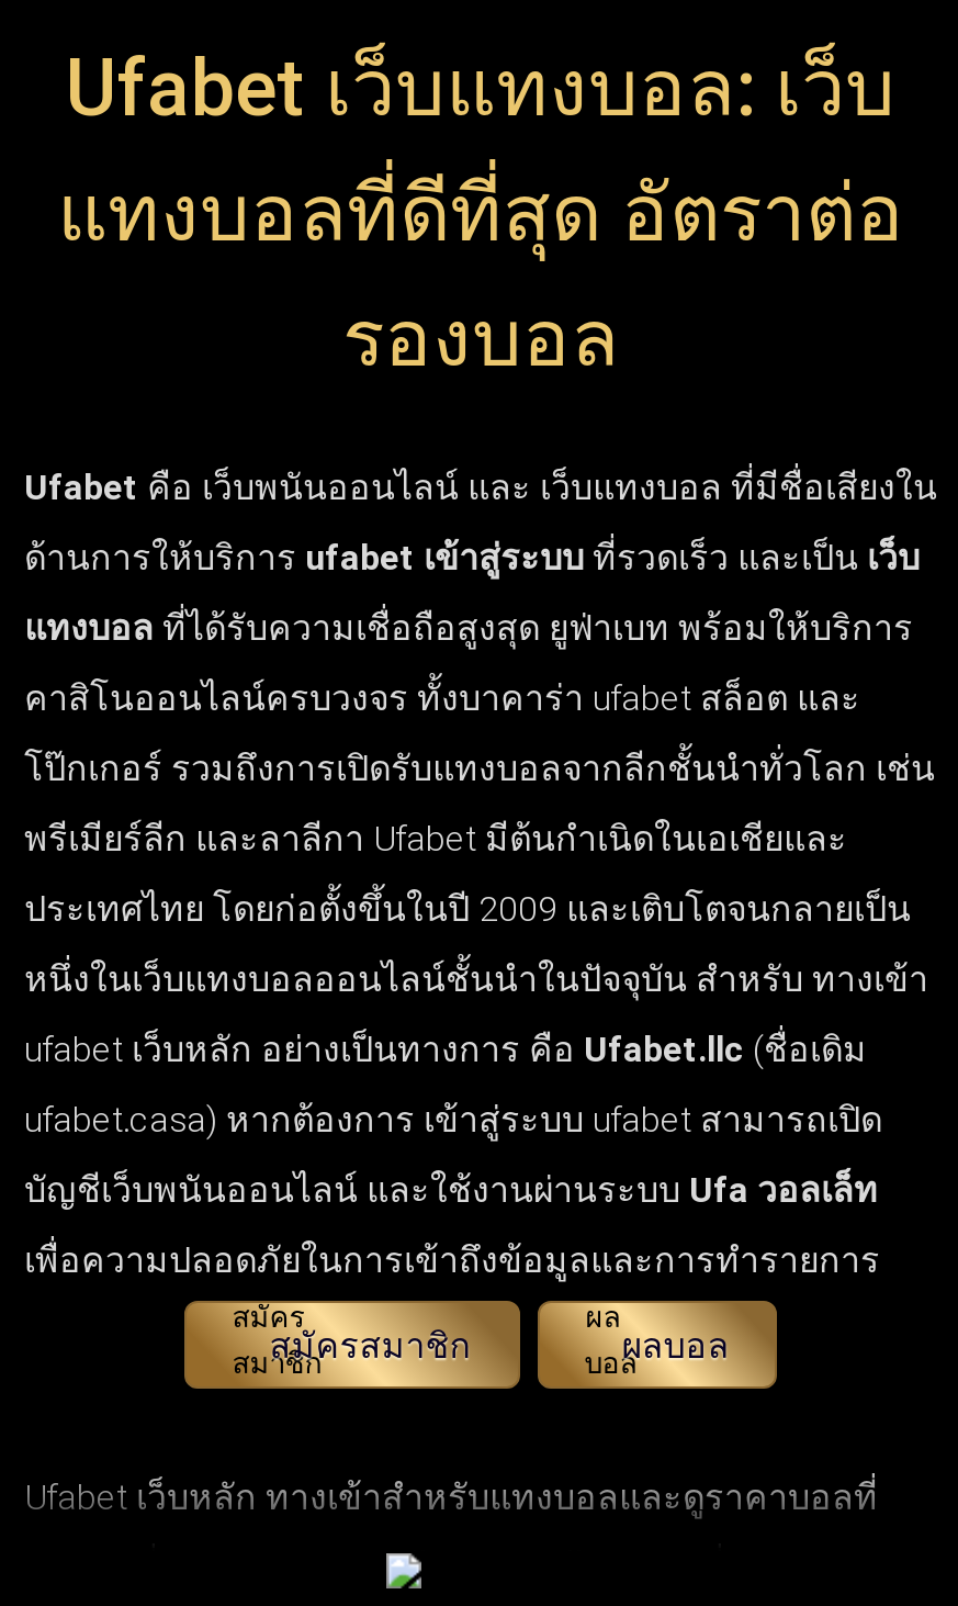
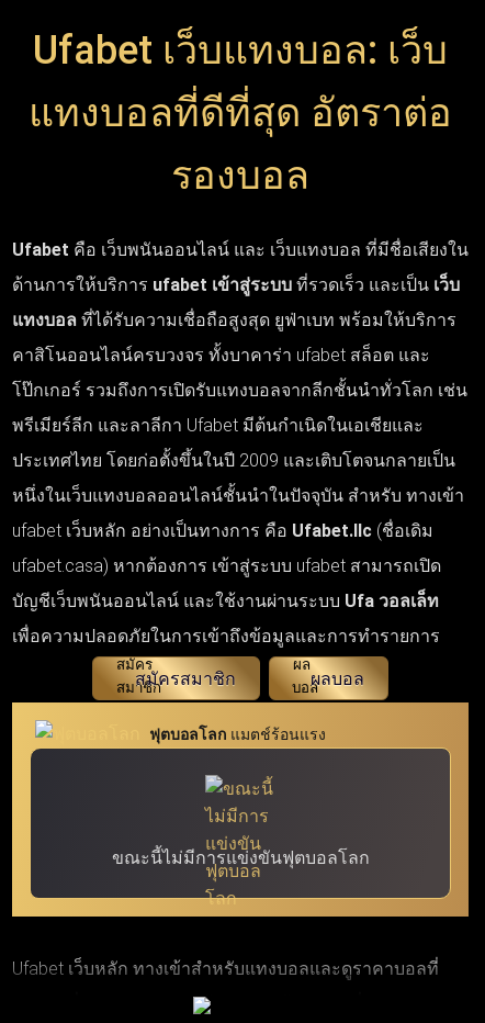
+ [image]
+ ฟุตบอลโลก แมตช์ร้อนแรง

+ ขณะนี้ไม่มีการแข่งขันฟุตบอลโลก
